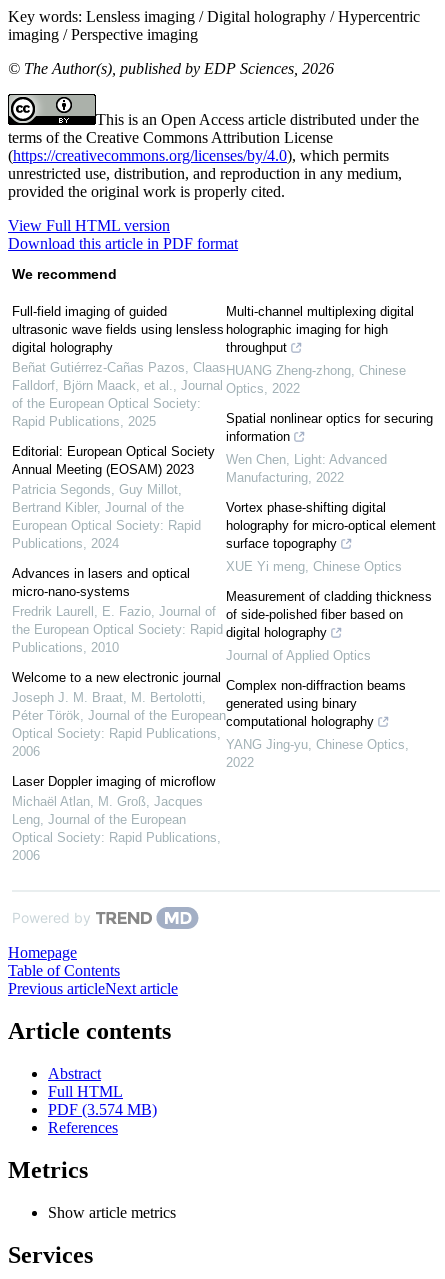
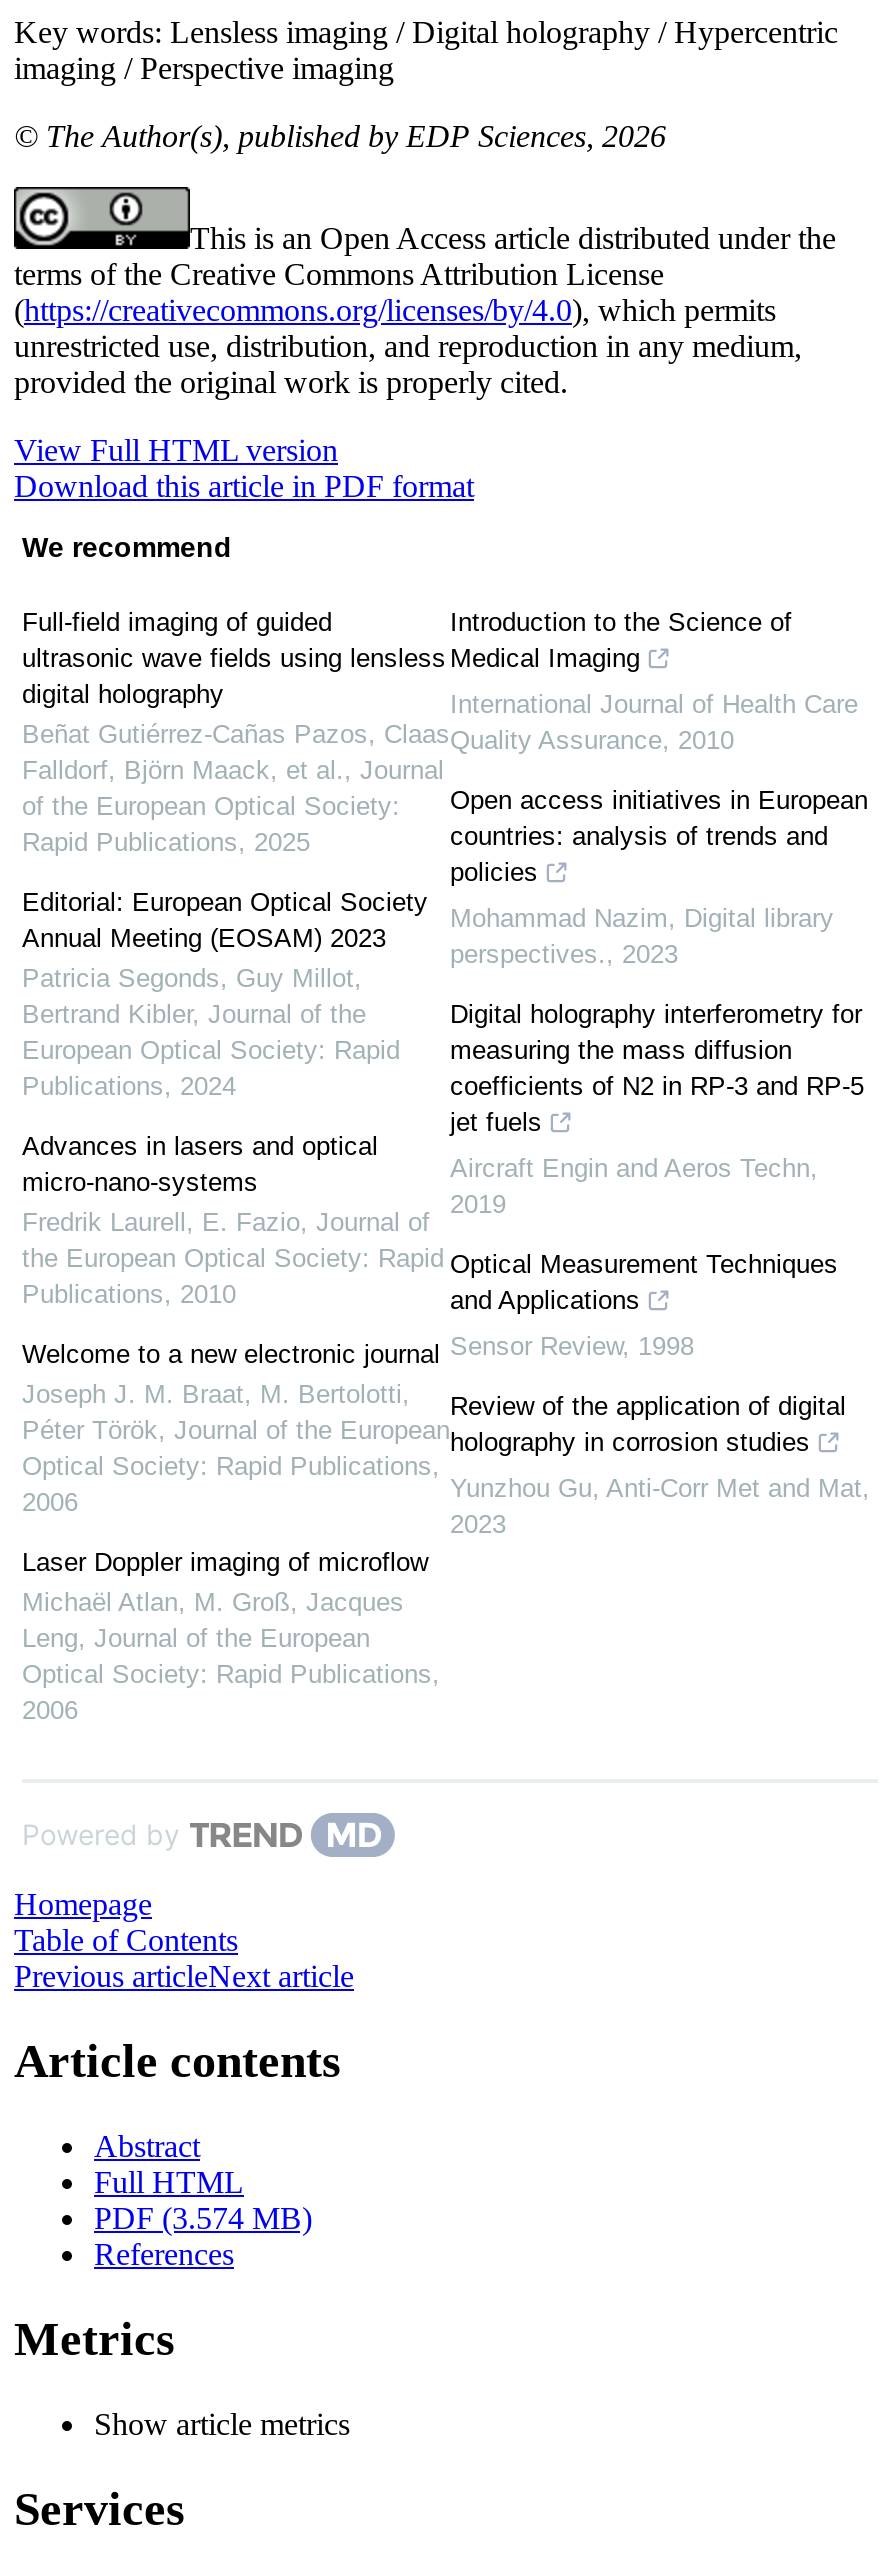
- Multi-channel multiplexing digital
- holographic imaging for high
- throughput
+ Introduction to the Science of
+ Medical Imaging

- HUANG Zheng-zhong, Chinese
- Optics, 2022
+ International Journal of Health Care
+ Quality Assurance, 2010

- Spatial nonlinear optics for securing
- information
+ Open access initiatives in European
+ countries: analysis of trends and
+ policies

- Wen Chen, Light: Advanced
- Manufacturing, 2022
+ Mohammad Nazim, Digital library
+ perspectives., 2023

- Vortex phase-shifting digital
- holography for micro-optical element
- surface topography
+ Digital holography interferometry for
+ measuring the mass diffusion
+ coefficients of N2 in RP-3 and RP-5
+ jet fuels

- XUE Yi meng, Chinese Optics
+ Aircraft Engin and Aeros Techn,
+ 2019

- Measurement of cladding thickness
- of side-polished fiber based on
- digital holography
+ Optical Measurement Techniques
+ and Applications

- Journal of Applied Optics
+ Sensor Review, 1998

- Complex non-diffraction beams
- generated using binary
- computational holography
+ Review of the application of digital
+ holography in corrosion studies

- YANG Jing-yu, Chinese Optics,
- 2022
+ Yunzhou Gu, Anti-Corr Met and Mat,
+ 2023
